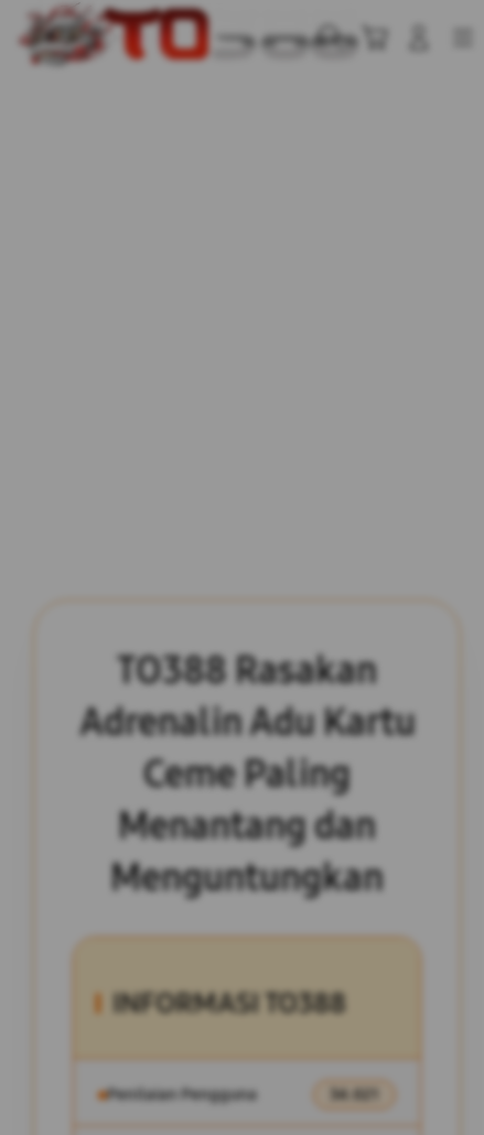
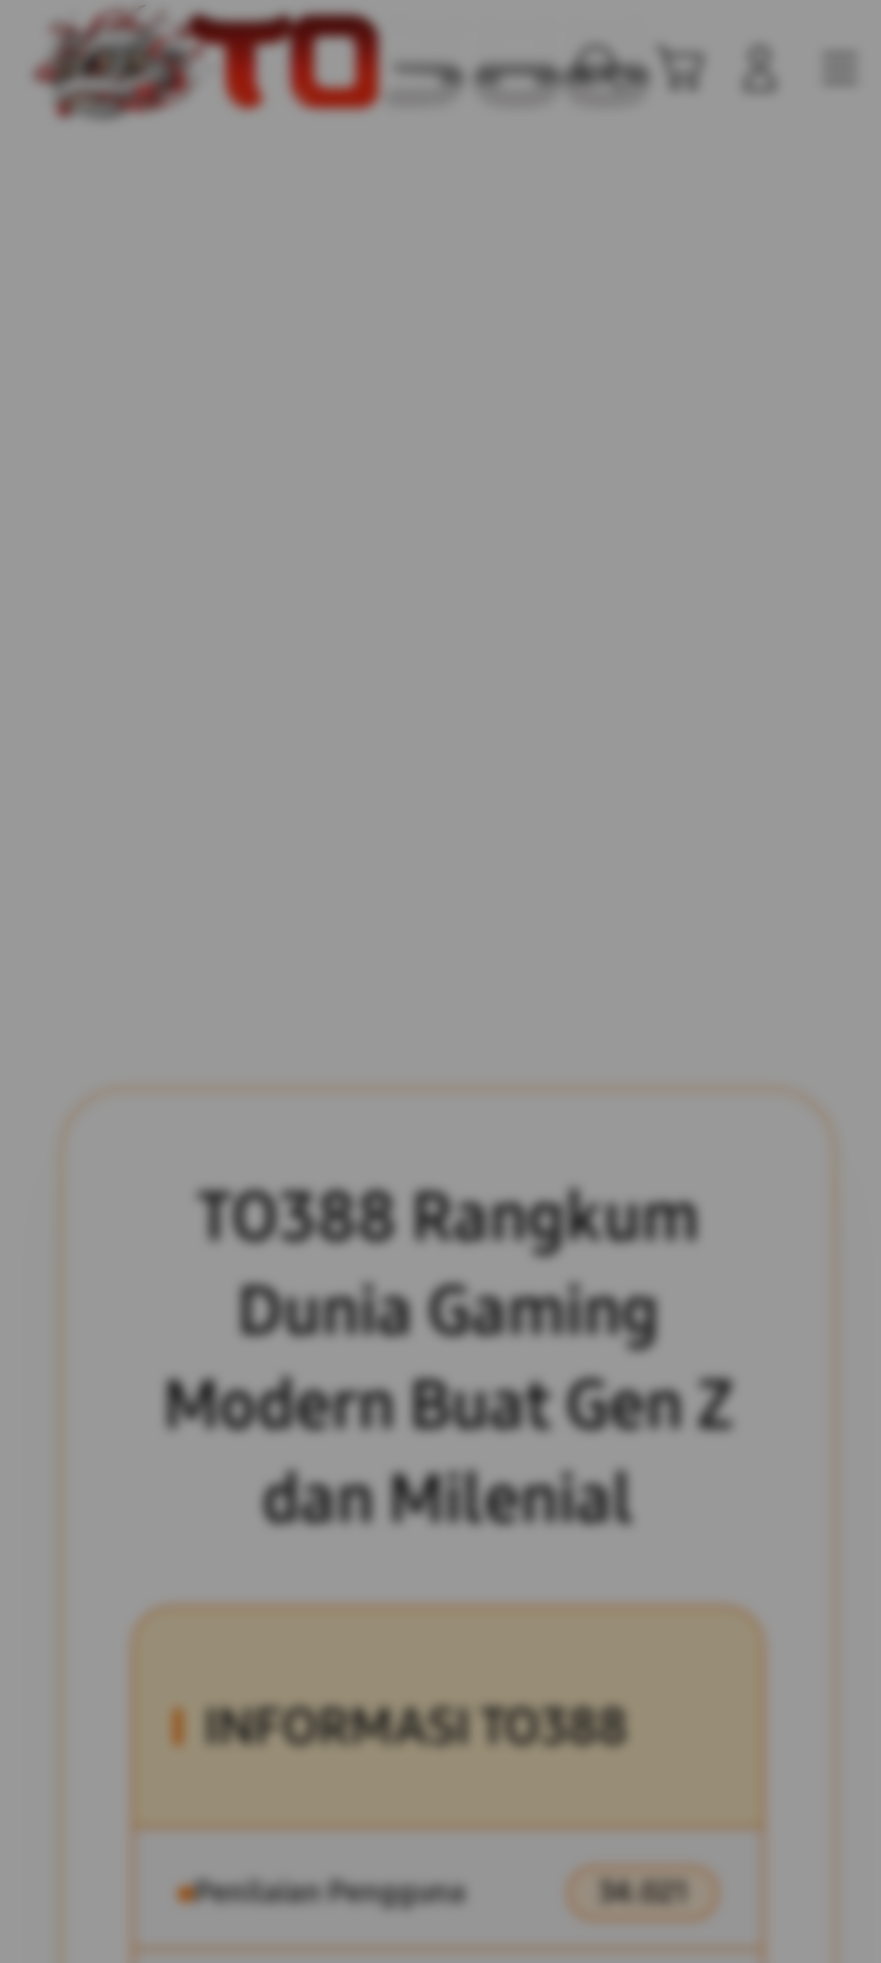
- TO388 Rasakan
- Adrenalin Adu Kartu
- Ceme Paling
- Menantang dan
- Menguntungkan
+ TO388 Rangkum
+ Dunia Gaming
+ Modern Buat Gen Z
+ dan Milenial
